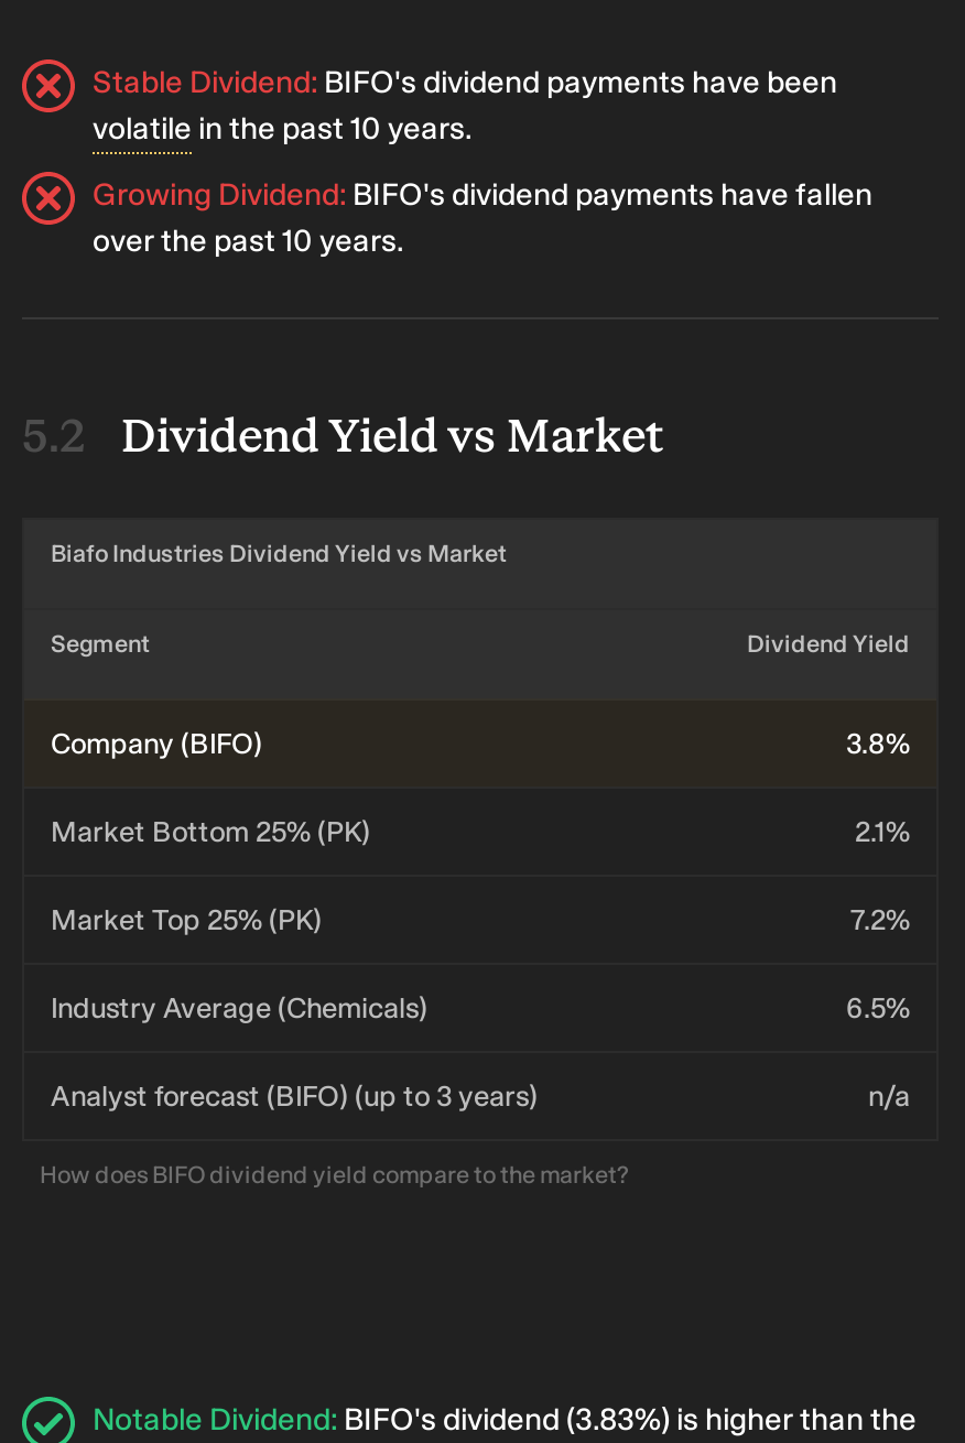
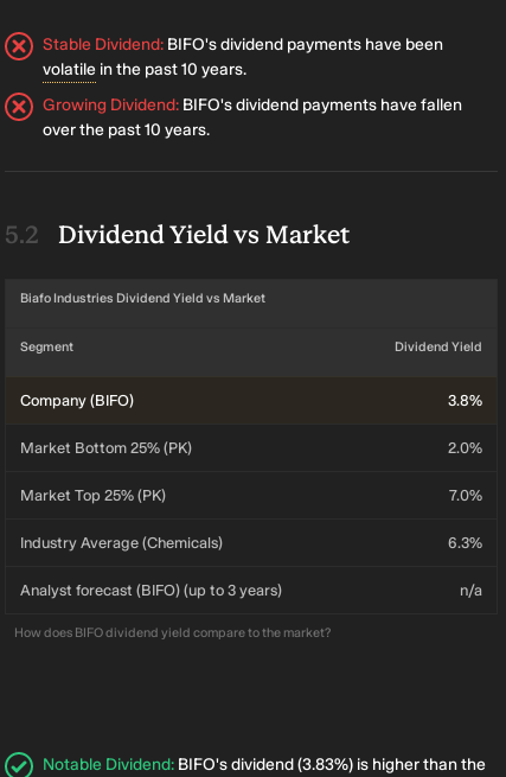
- 2.1%
+ 2.0%

- 7.2%
+ 7.0%

- 6.5%
+ 6.3%
